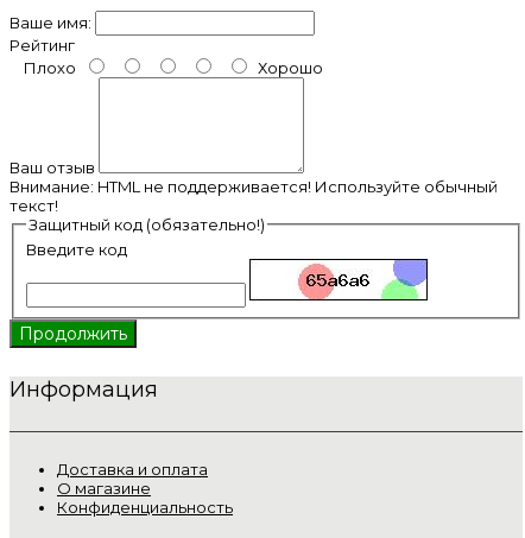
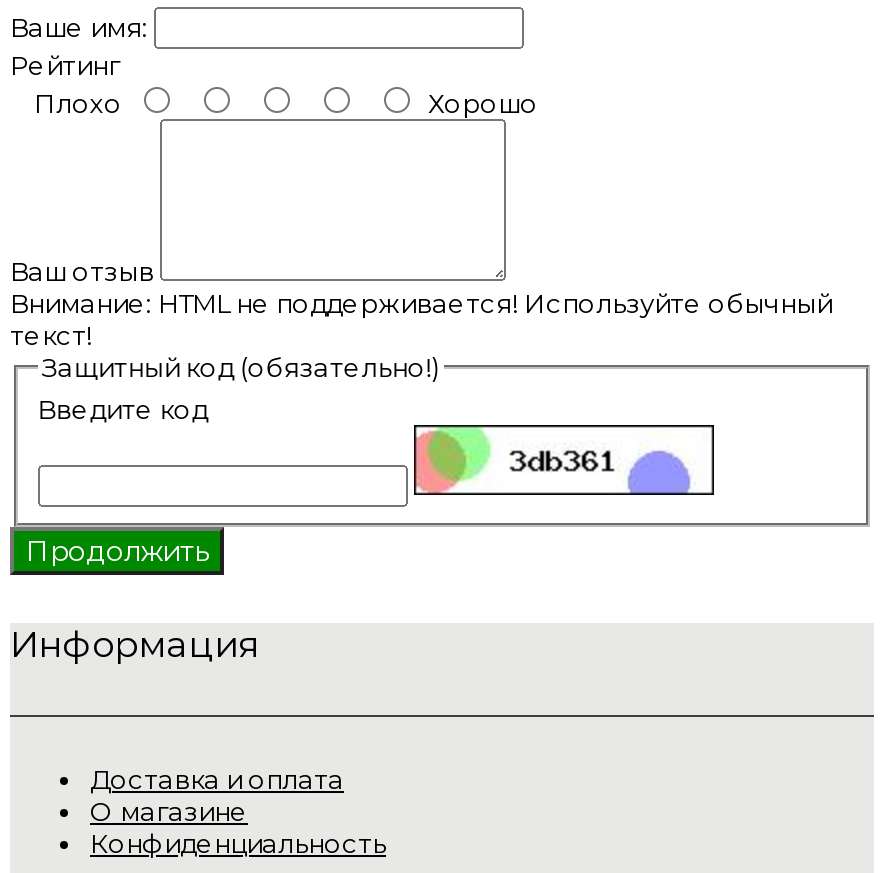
- [image]
+ [image]
